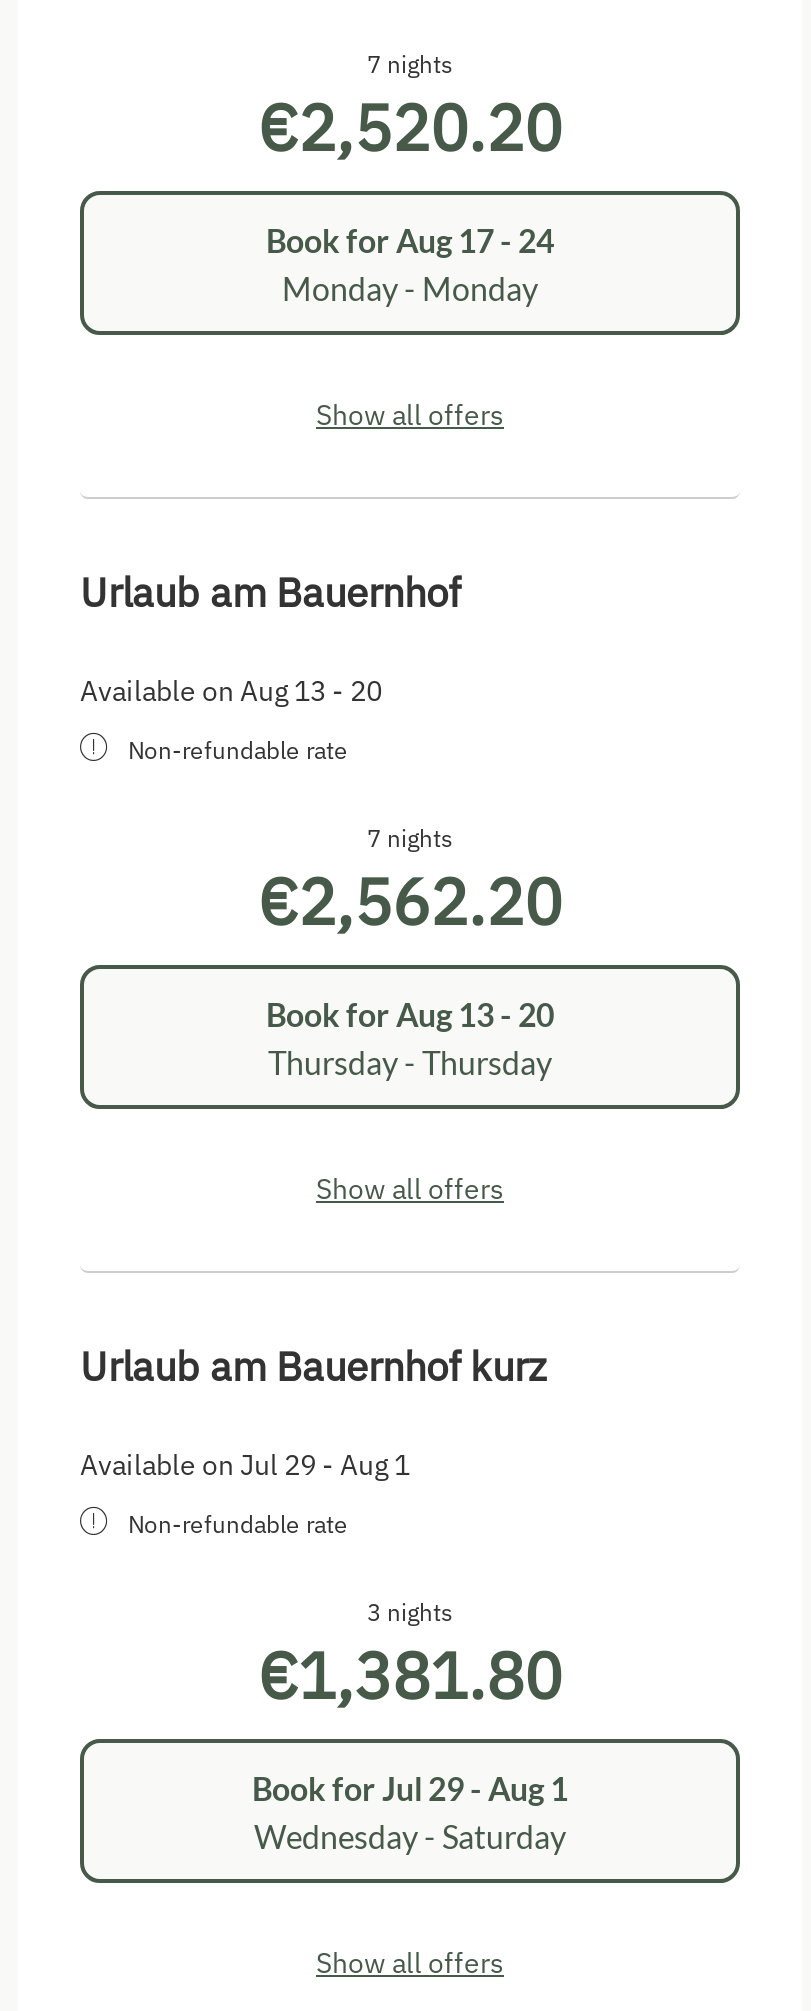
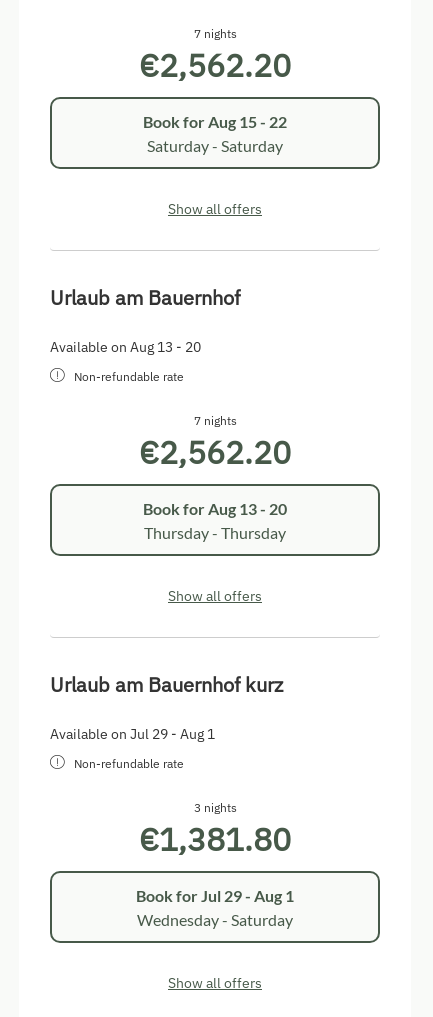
- €2,520.20
+ €2,562.20

- Book for Aug 17 - 24
- Monday - Monday
+ Book for Aug 15 - 22
+ Saturday - Saturday
